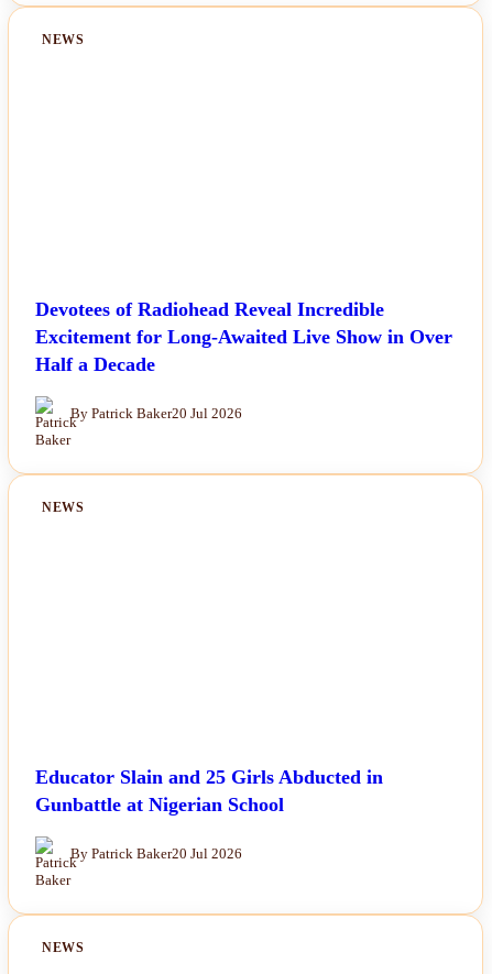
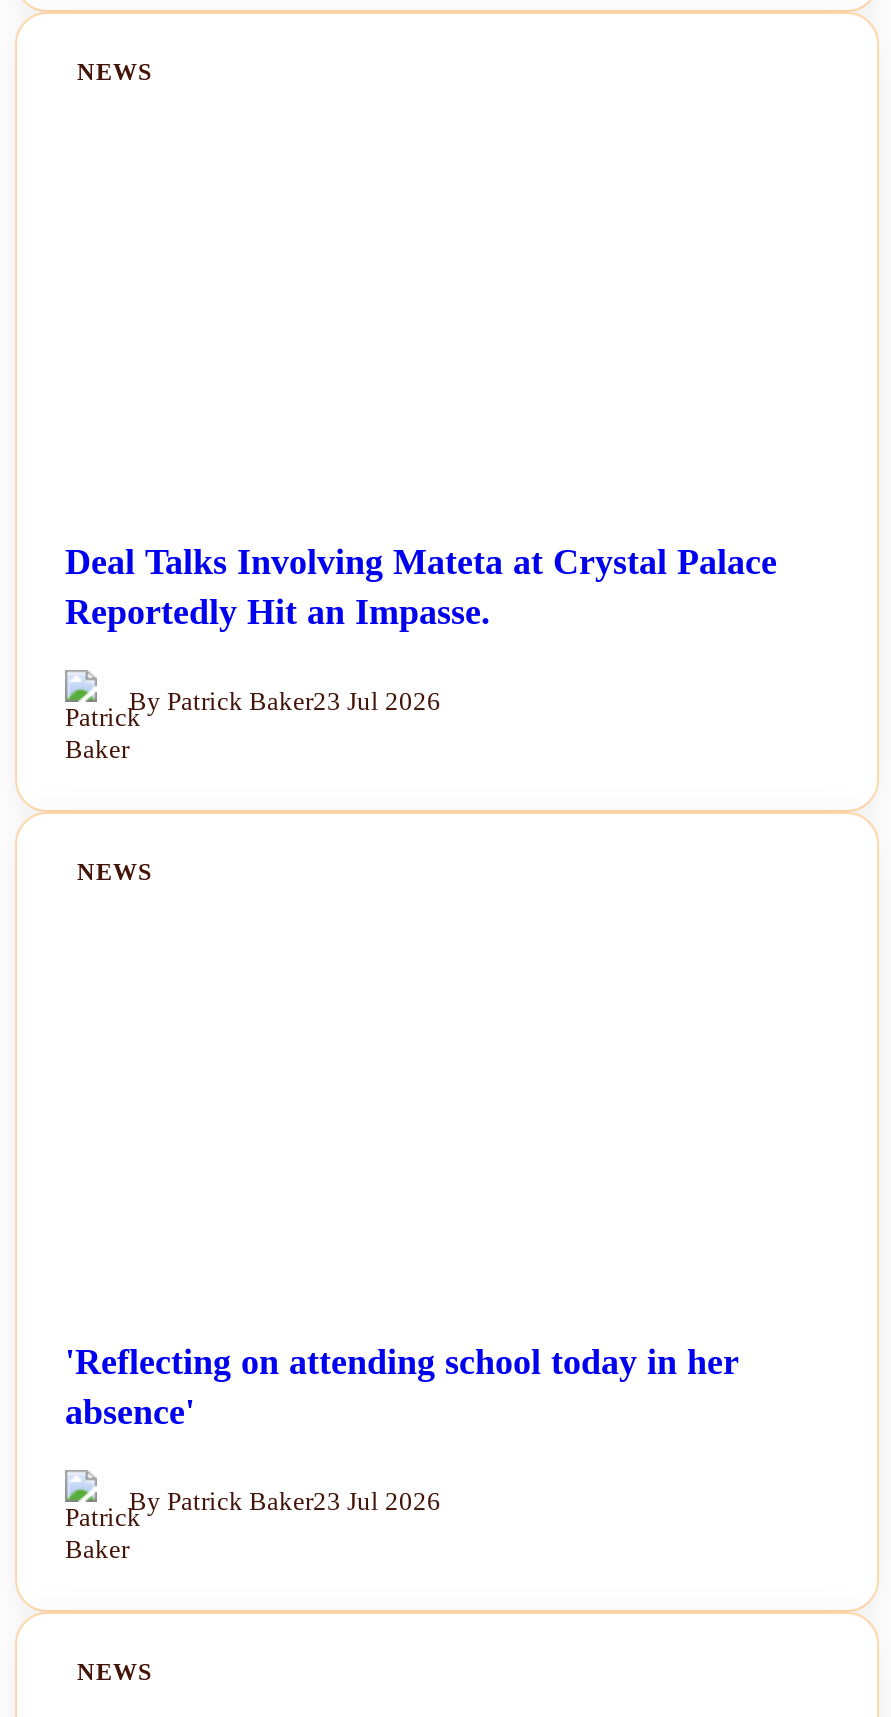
- Devotees of Radiohead Reveal Incredible
- Excitement for Long-Awaited Live Show in Over
- Half a Decade
+ Deal Talks Involving Mateta at Crystal Palace
+ Reportedly Hit an Impasse.

- By Patrick Baker20 Jul 2026
+ By Patrick Baker23 Jul 2026

- Educator Slain and 25 Girls Abducted in
- Gunbattle at Nigerian School
+ 'Reflecting on attending school today in her
+ absence'

- By Patrick Baker20 Jul 2026
+ By Patrick Baker23 Jul 2026
